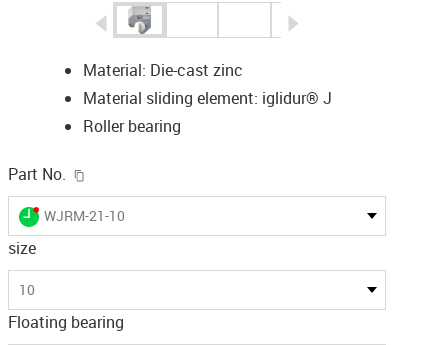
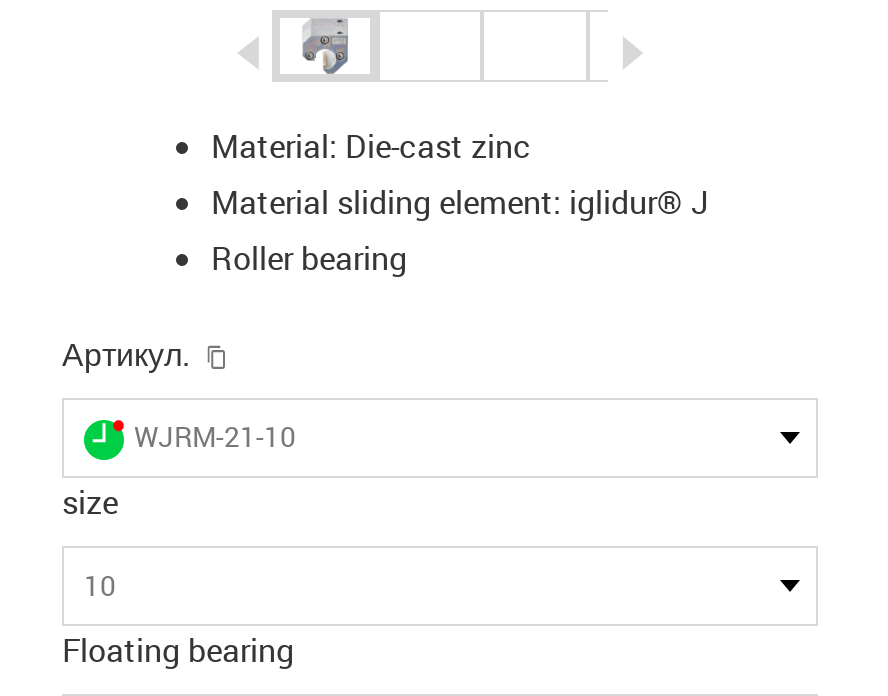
- Part No.
+ Артикул.
